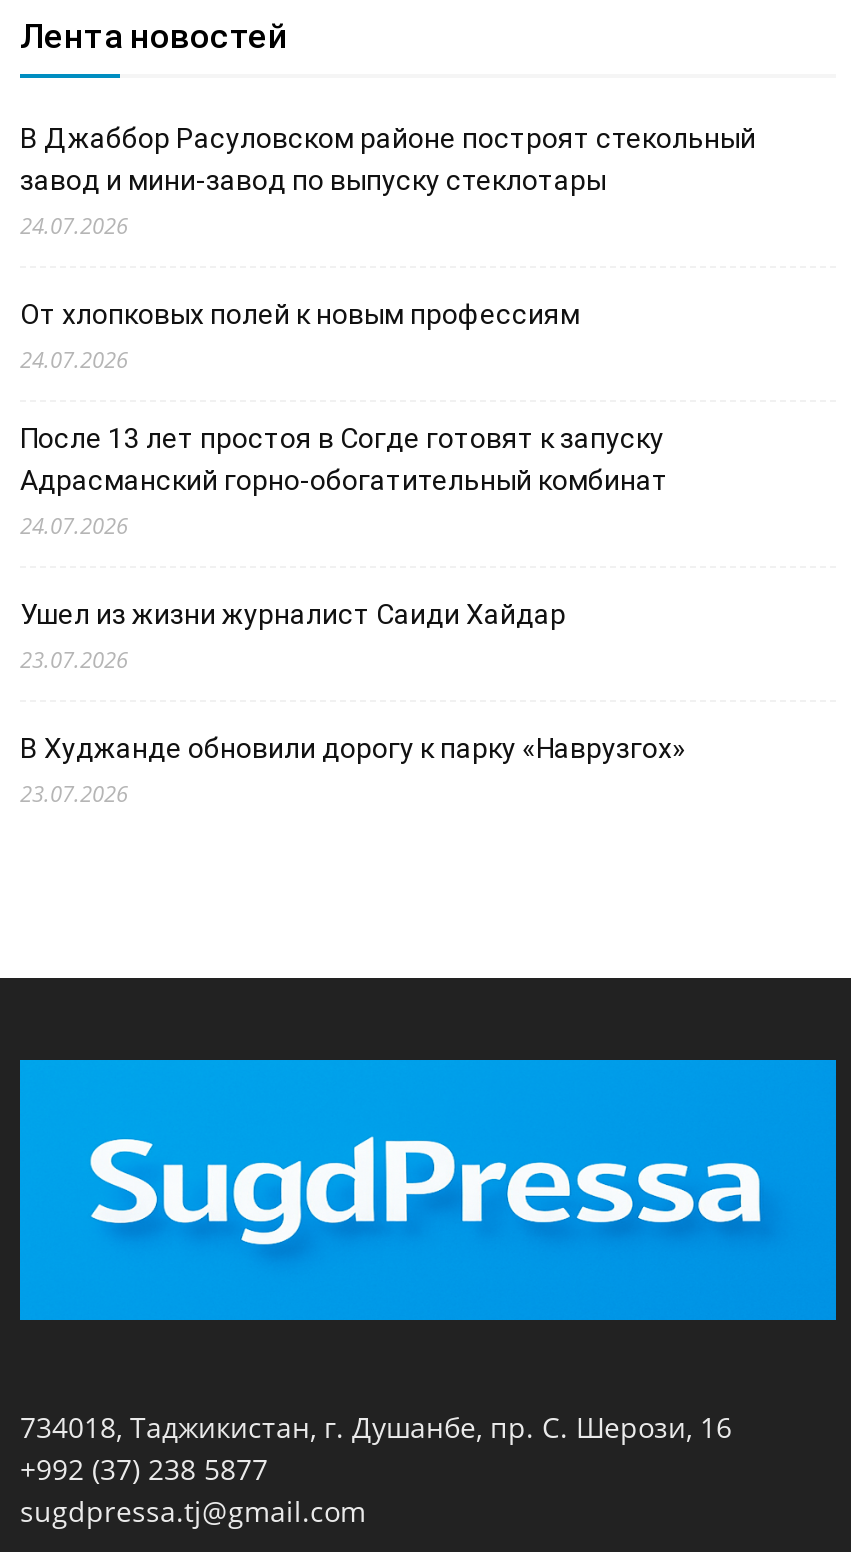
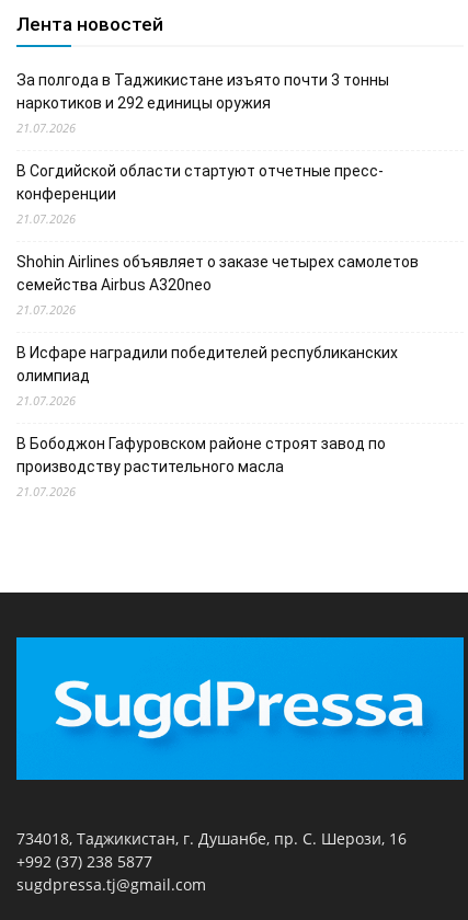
- В Джаббор Расуловском районе построят стекольный
- завод и мини-завод по выпуску стеклотары
- 24.07.2026
+ За полгода в Таджикистане изъято почти 3 тонны
+ наркотиков и 292 единицы оружия
+ 21.07.2026

- От хлопковых полей к новым профессиям
- 24.07.2026
+ В Согдийской области стартуют отчетные пресс-
+ конференции
+ 21.07.2026

- После 13 лет простоя в Согде готовят к запуску
- Адрасманский горно-обогатительный комбинат
- 24.07.2026
+ Shohin Airlines объявляет о заказе четырех самолетов
+ семейства Airbus A320neo
+ 21.07.2026

- Ушел из жизни журналист Саиди Хайдар
- 23.07.2026
+ В Исфаре наградили победителей республиканских
+ олимпиад
+ 21.07.2026

- В Худжанде обновили дорогу к парку «Наврузгох»
- 23.07.2026
+ В Бободжон Гафуровском районе строят завод по
+ производству растительного масла
+ 21.07.2026
